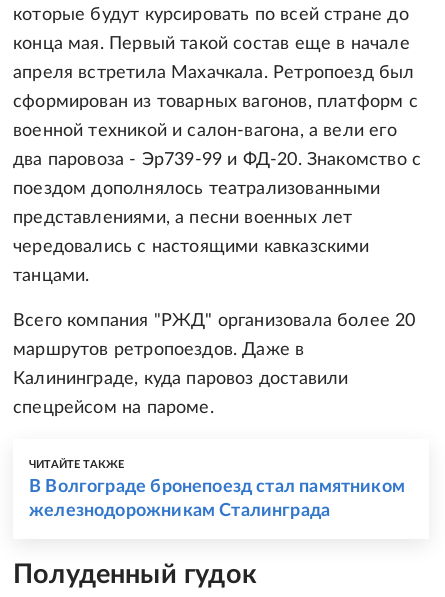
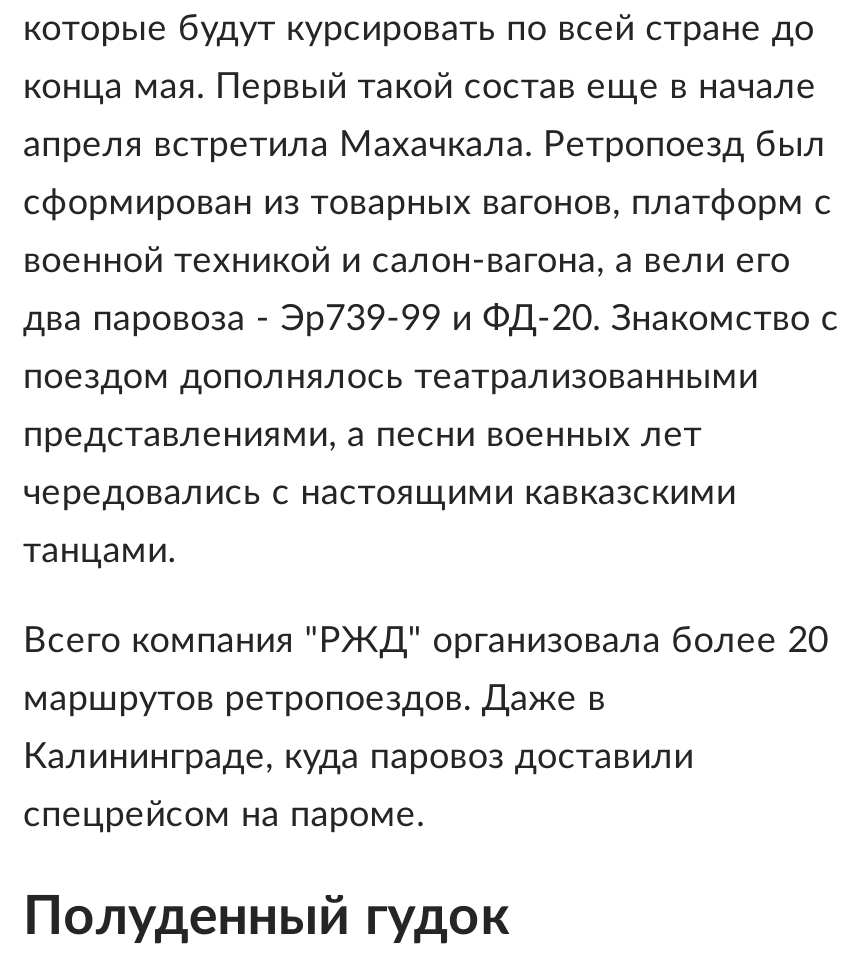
- ЧИТАЙТЕ ТАКЖЕ
- В Волгограде бронепоезд стал памятником
- железнодорожникам Сталинграда
